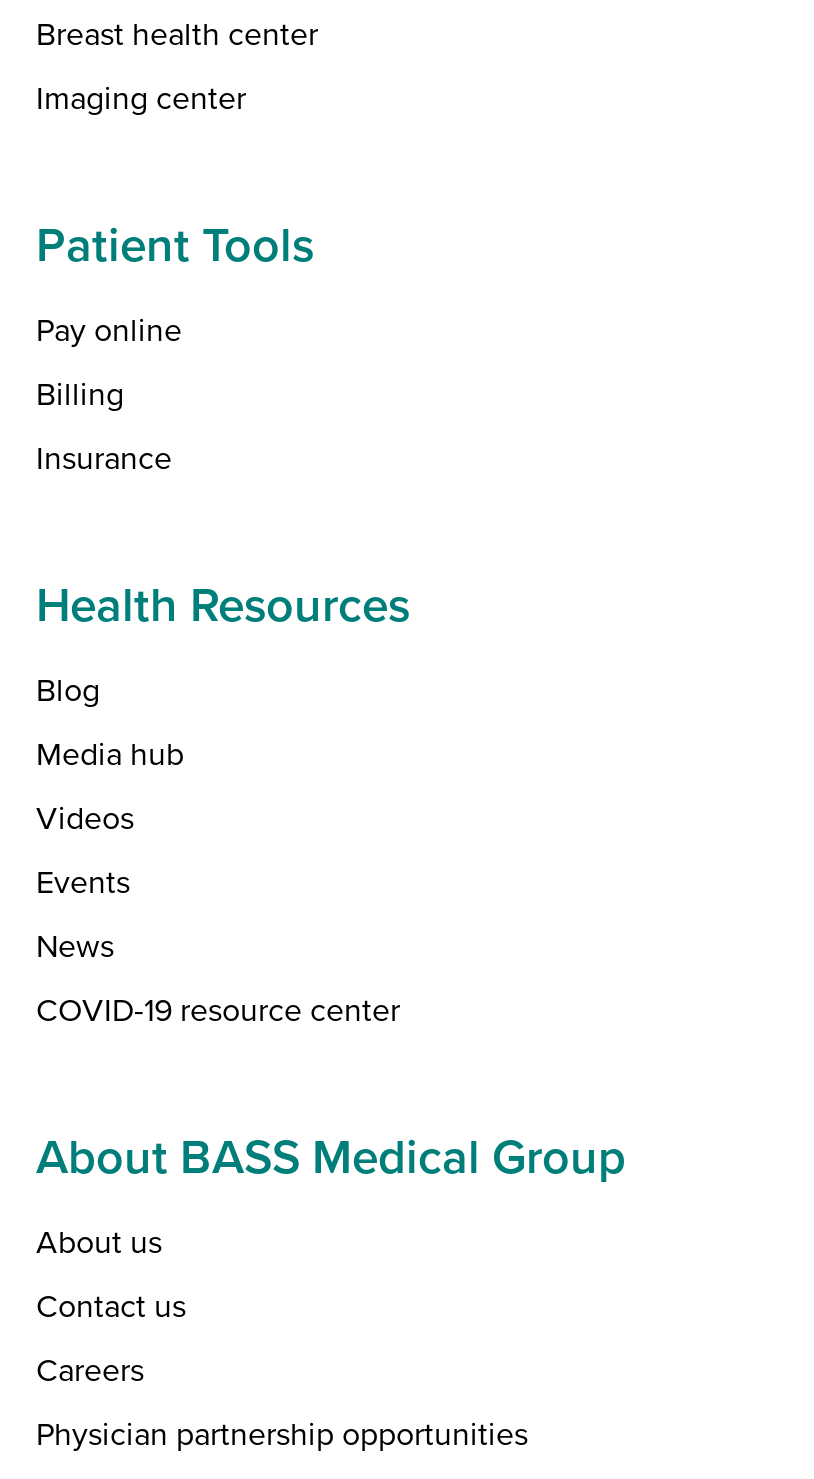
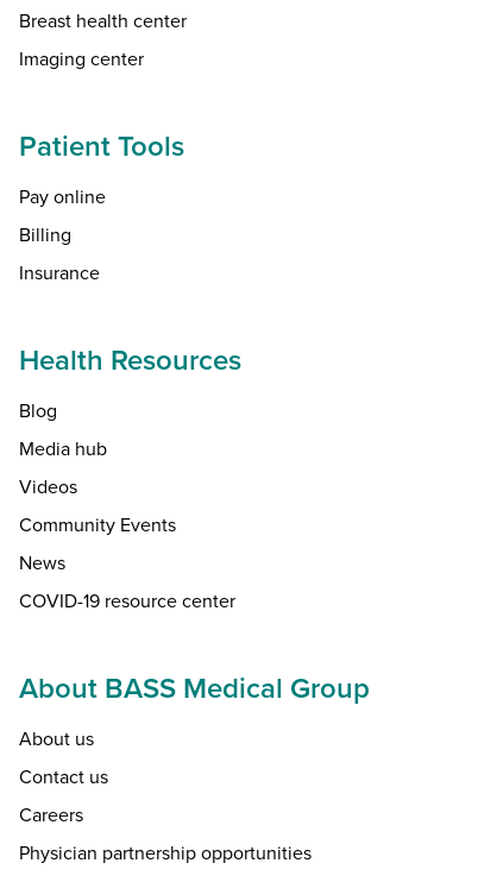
- Events
+ Community Events
